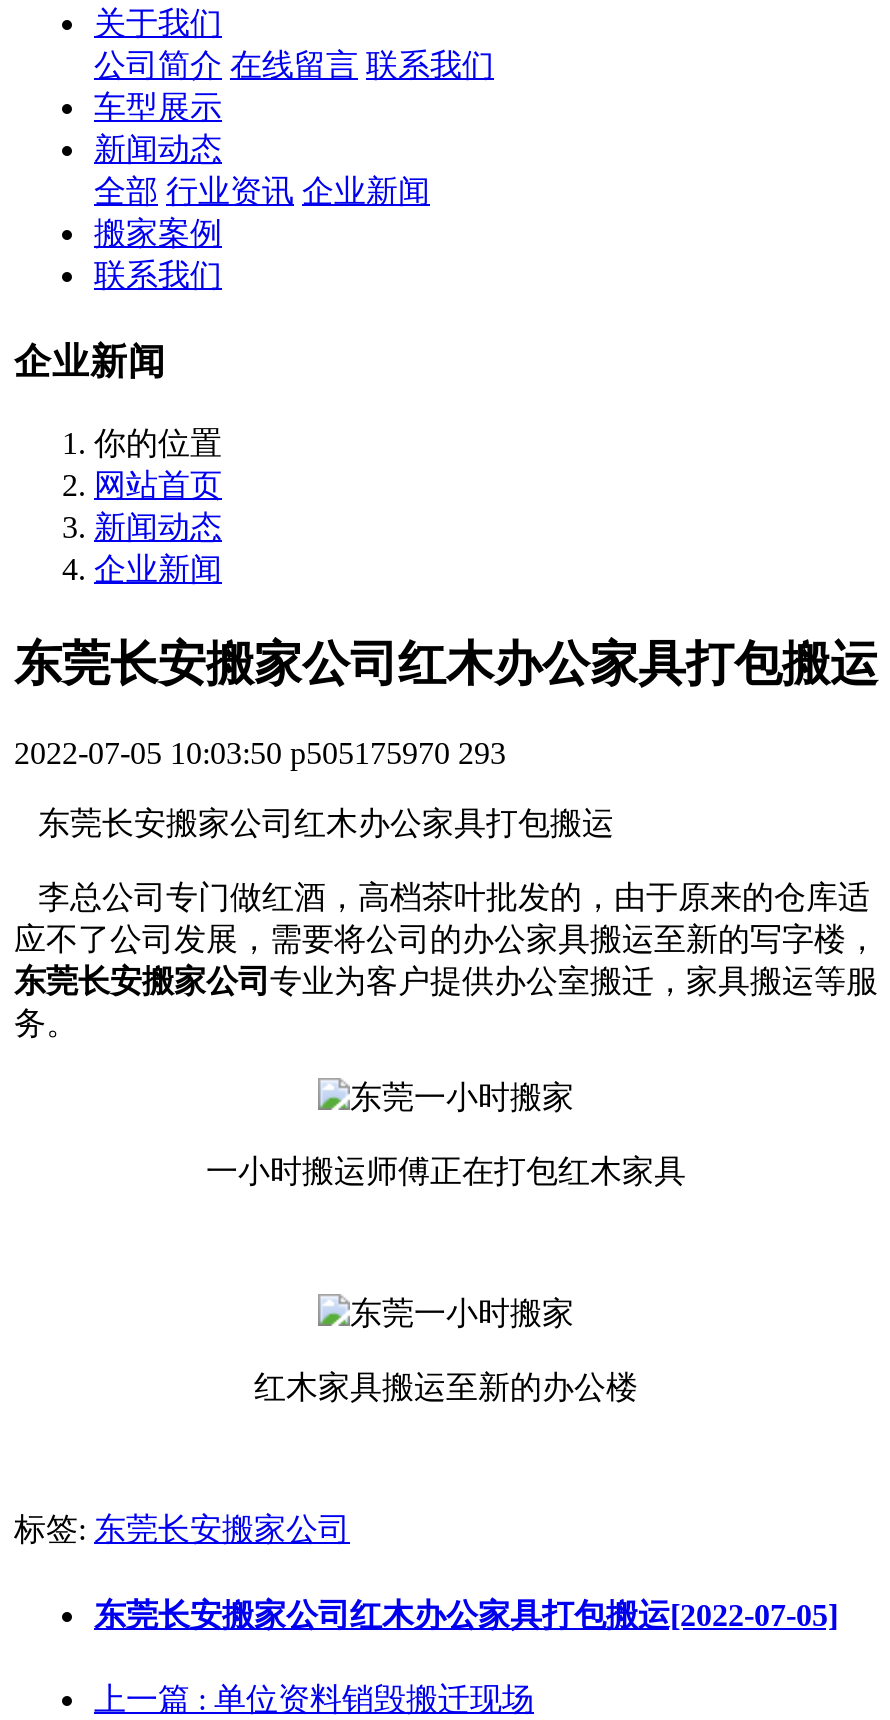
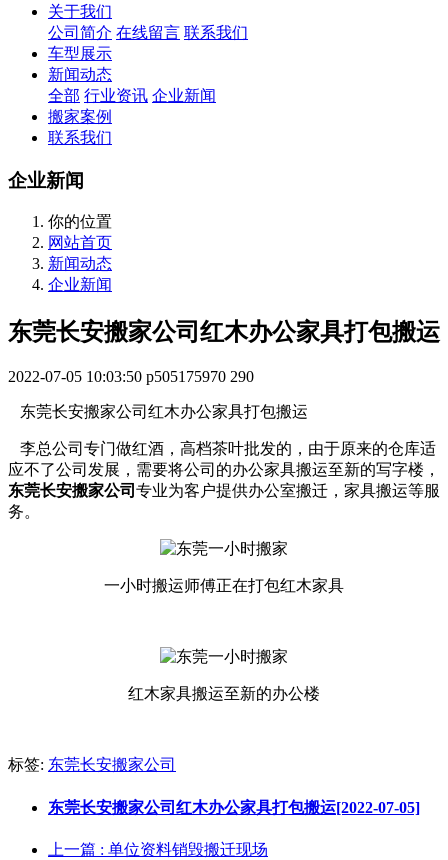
- 2022-07-05 10:03:50 p505175970 293
+ 2022-07-05 10:03:50 p505175970 290
